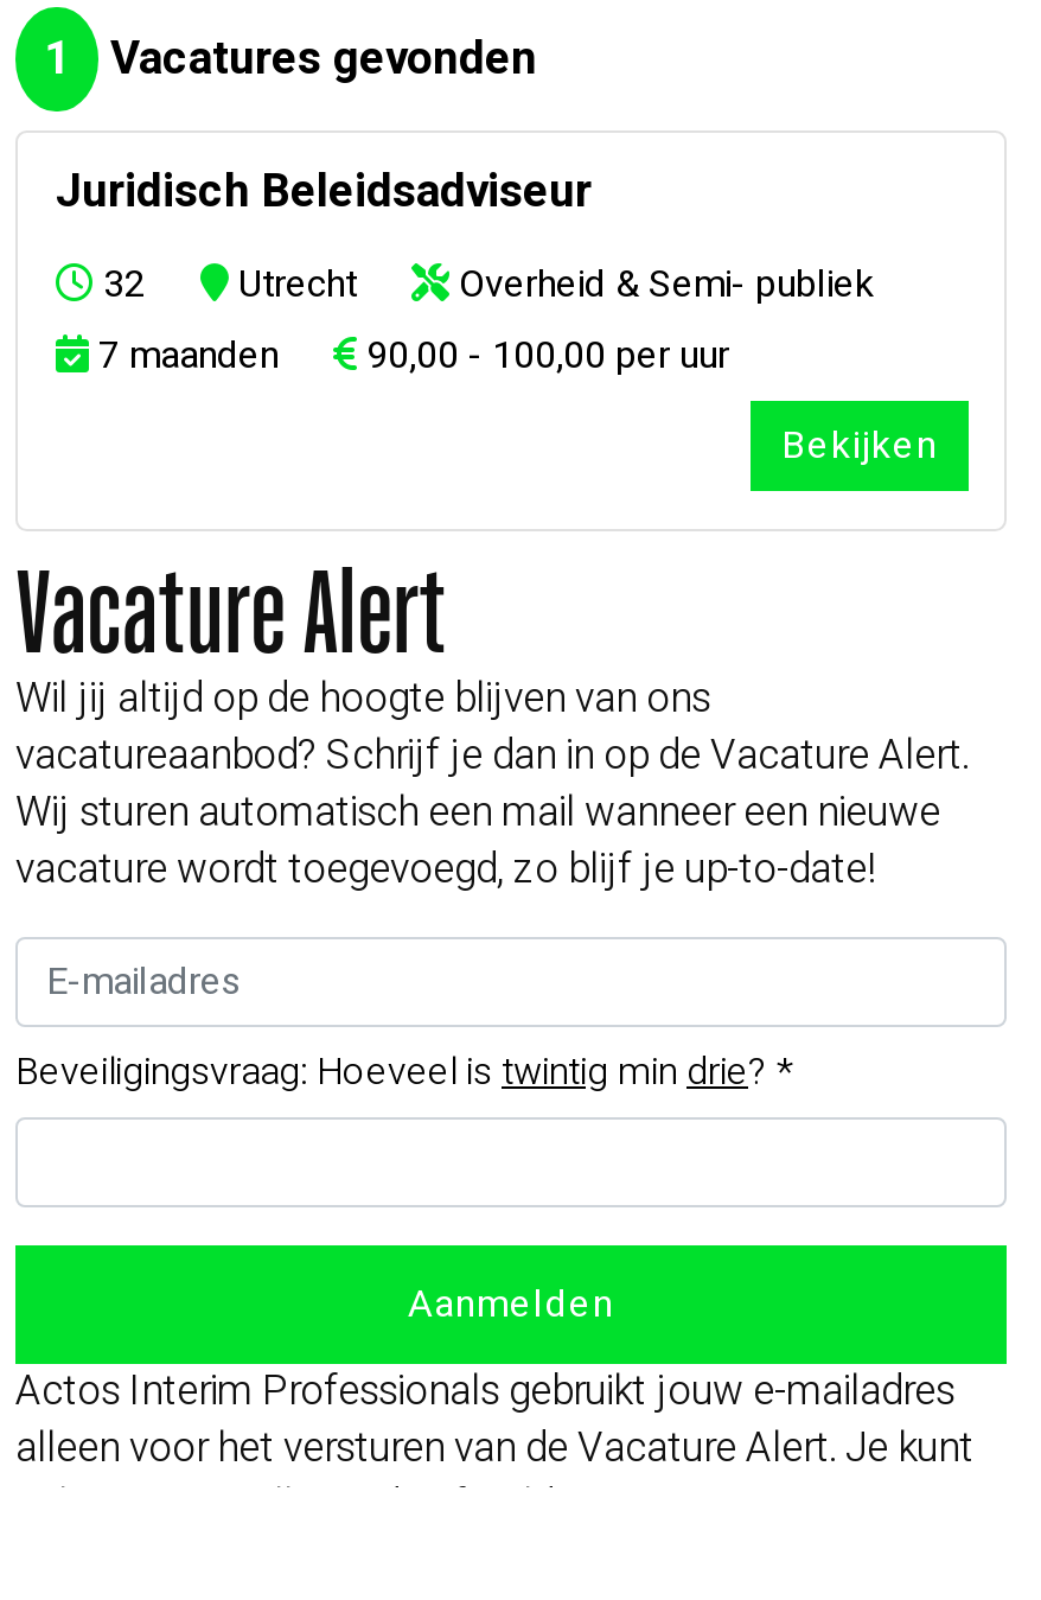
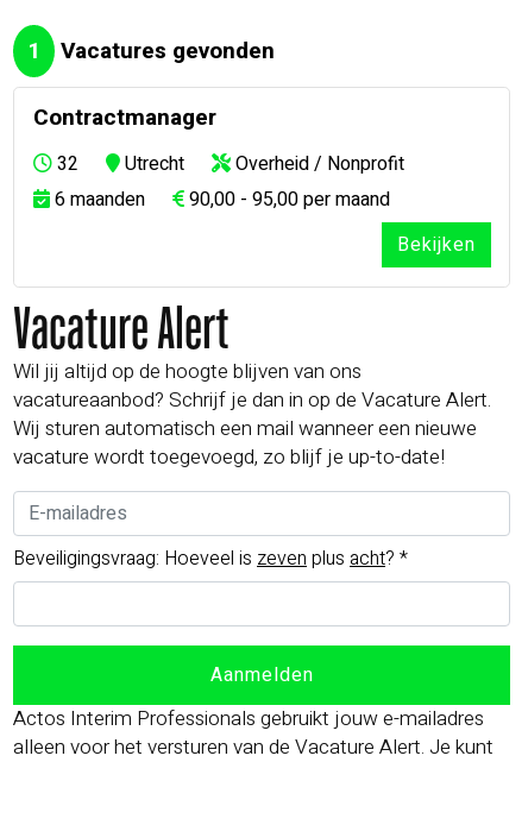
- Juridisch Beleidsadviseur
+ Contractmanager

- Overheid & Semi- publiek
- 7 maanden
- 90,00 - 100,00 per uur
+ Overheid / Nonprofit
+ 6 maanden
+ 90,00 - 95,00 per maand

- Beveiligingsvraag: Hoeveel is twintig min drie? *
+ Beveiligingsvraag: Hoeveel is zeven plus acht? *
